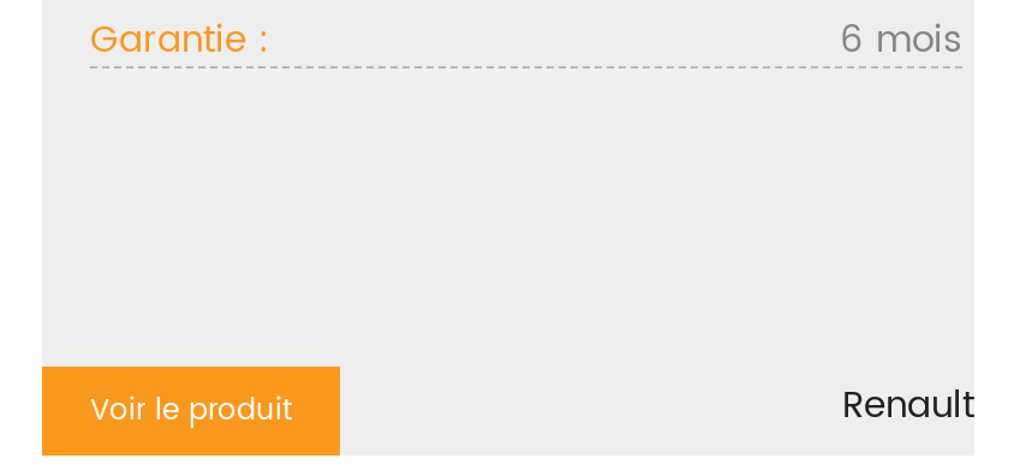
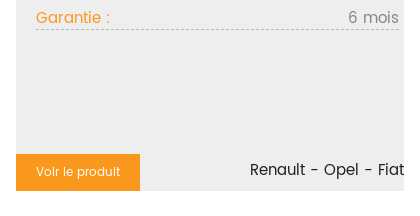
- Renault
+ Renault - Opel - Fiat
